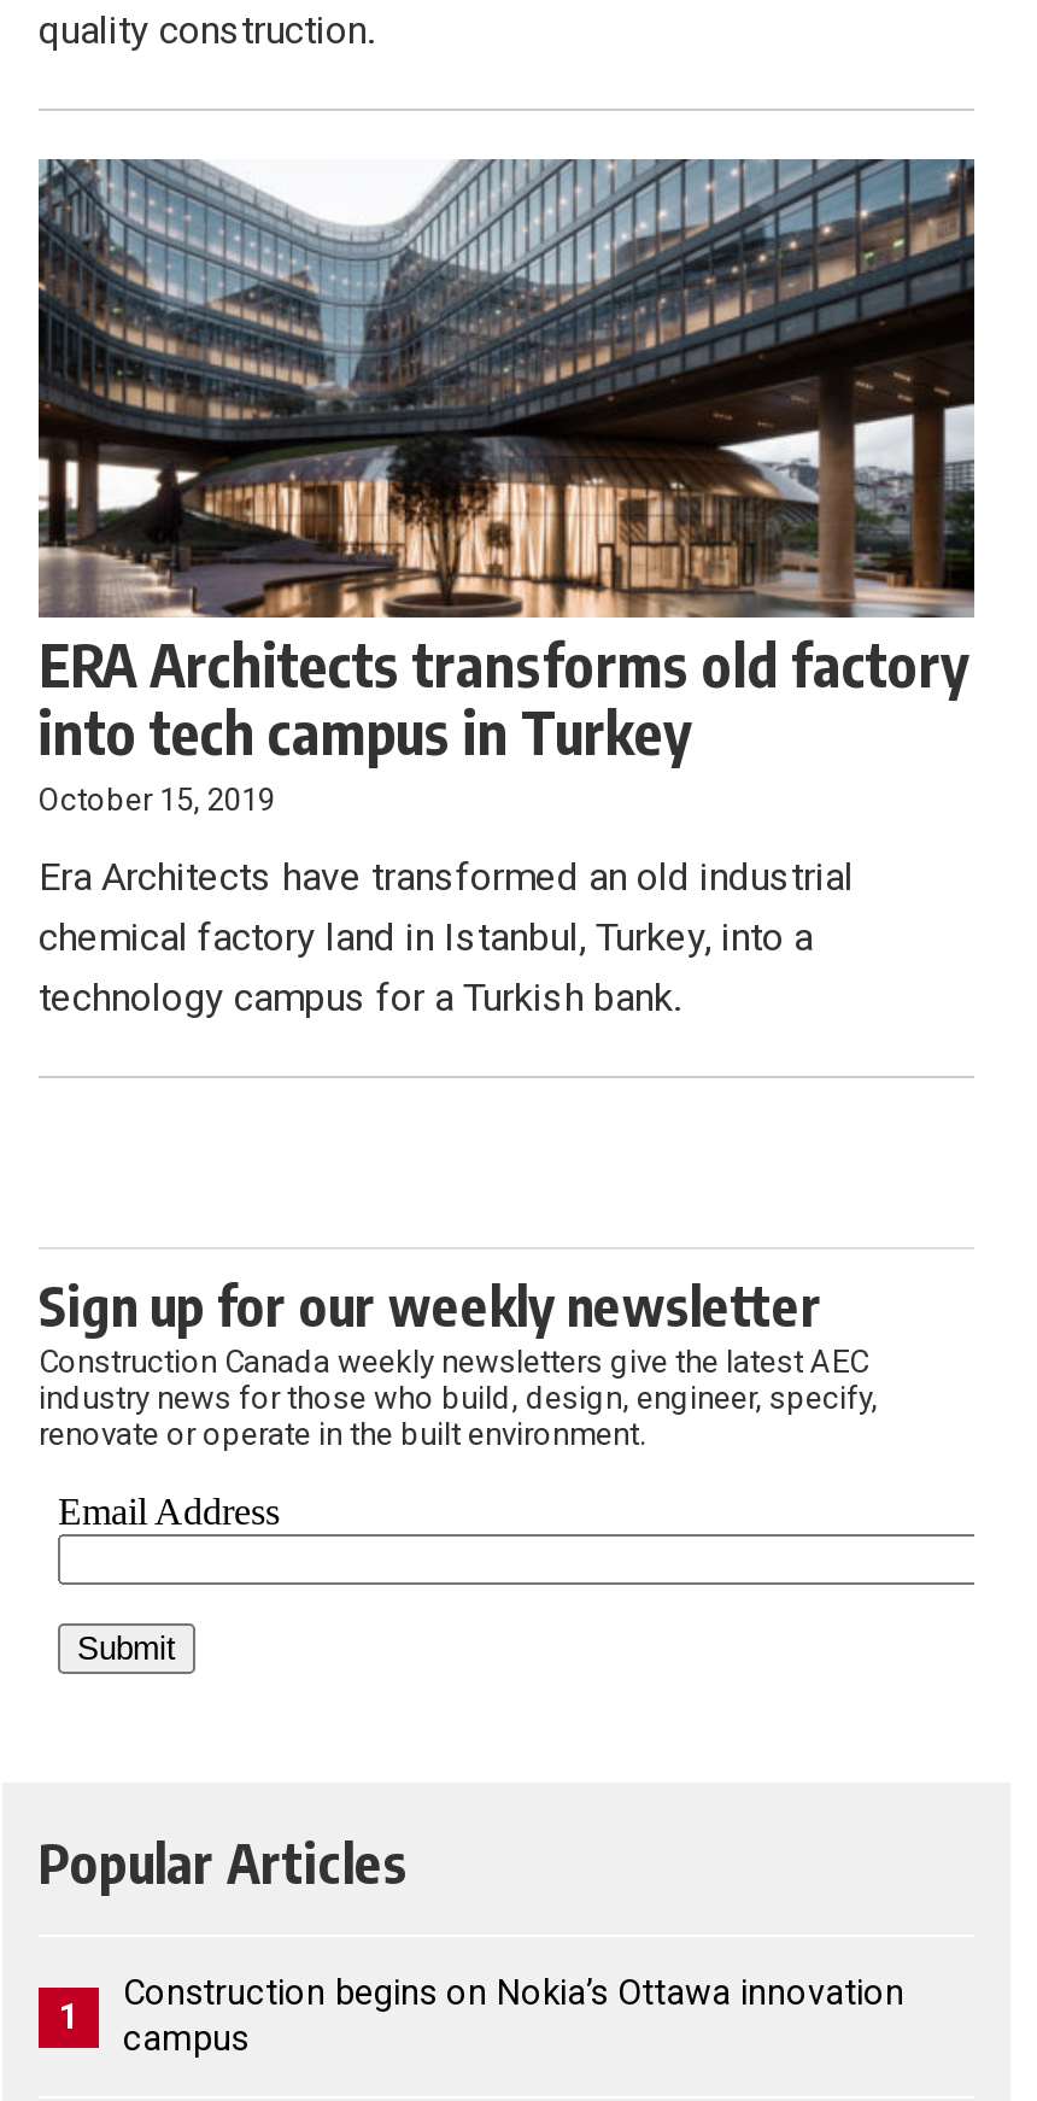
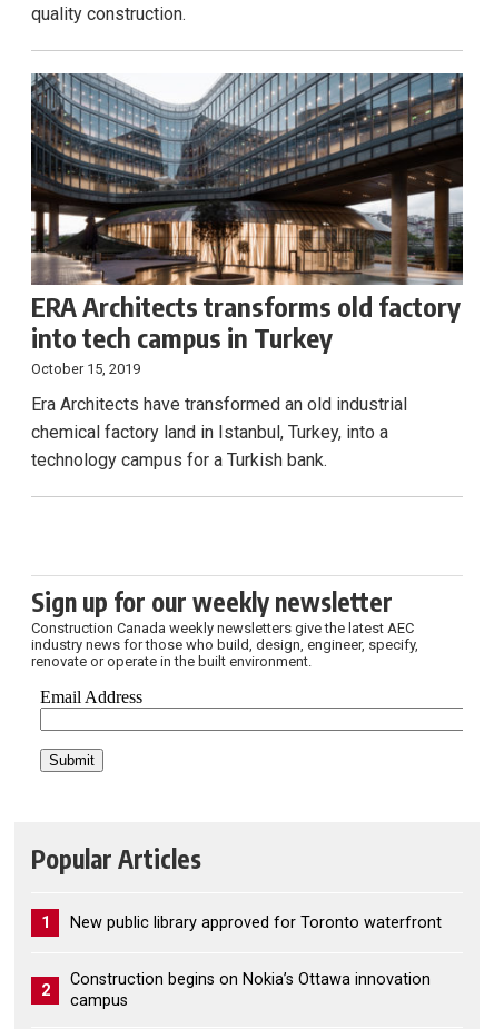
+ 2

+ New public library approved for Toronto waterfront
